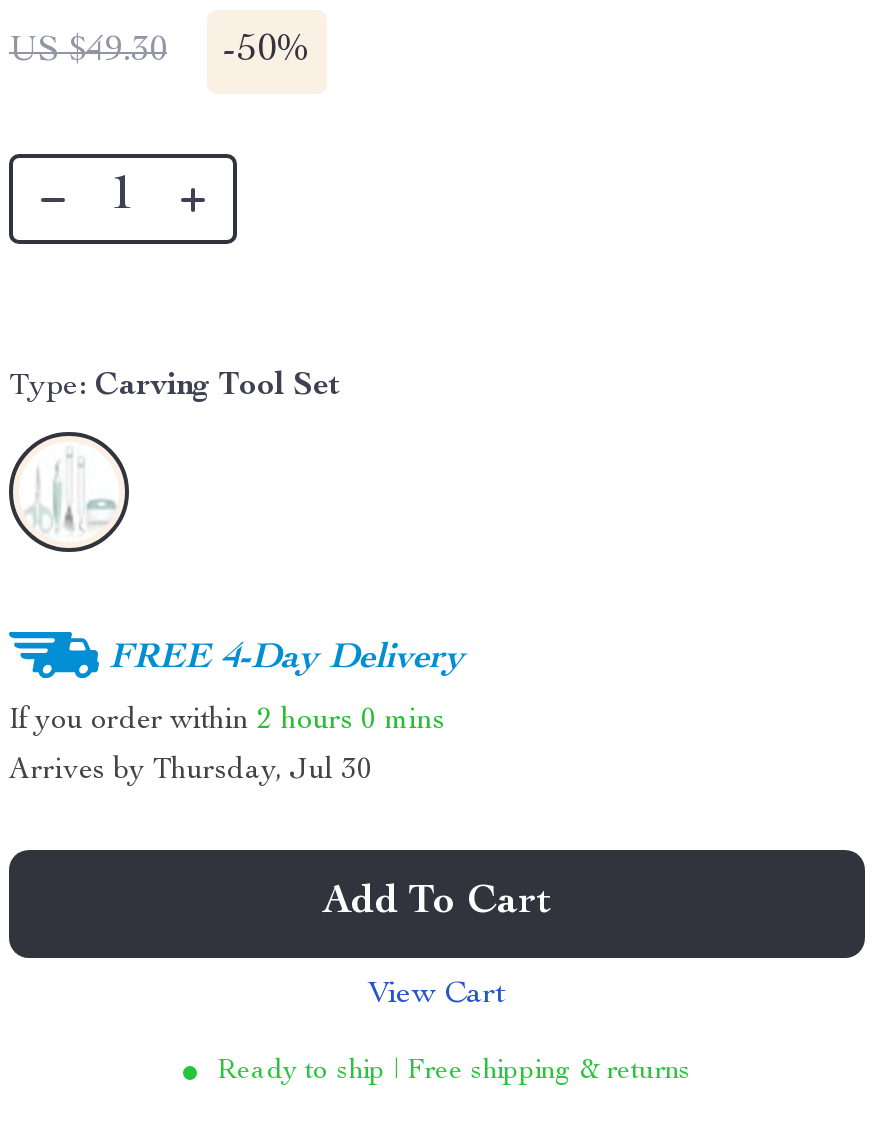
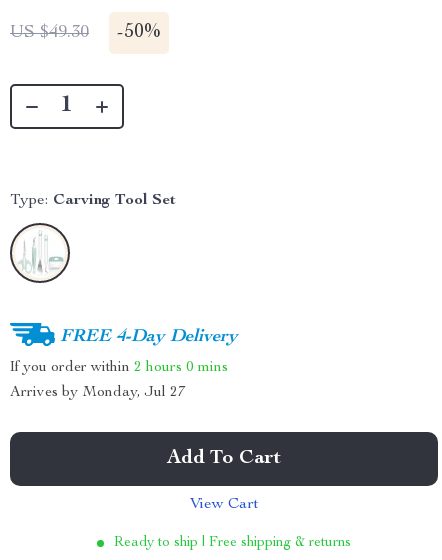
- Arrives by Thursday, Jul 30
+ Arrives by Monday, Jul 27
